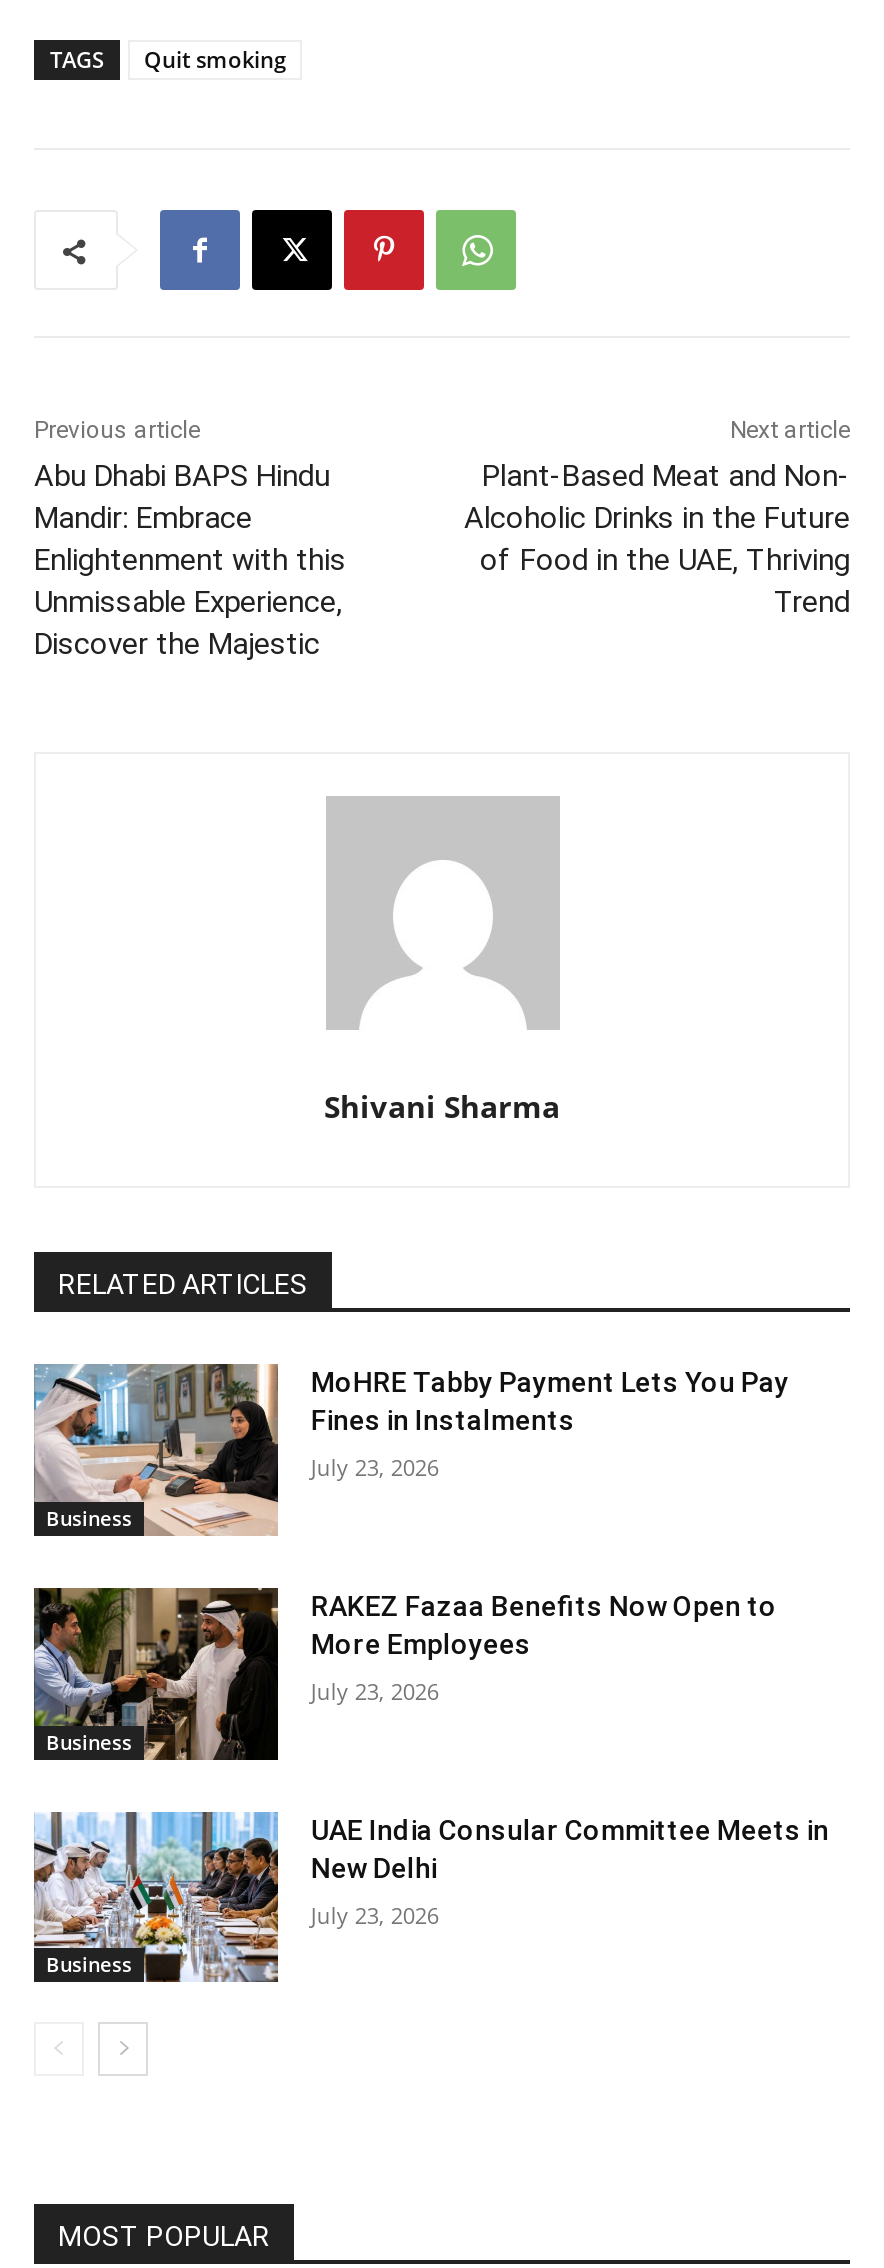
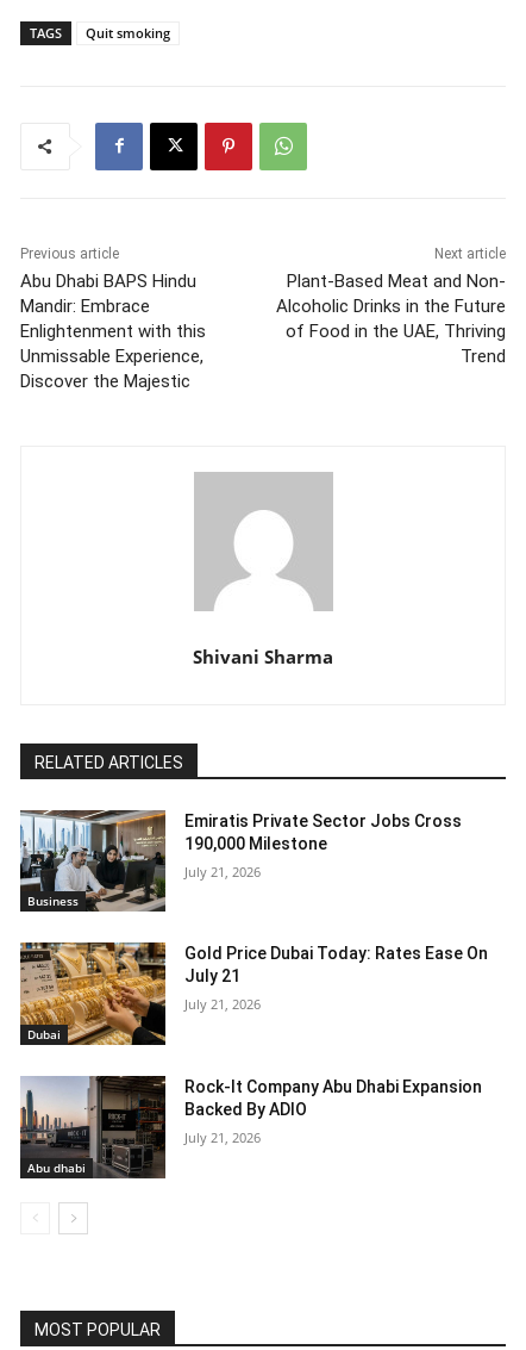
- [image]
- MoHRE Tabby Payment Lets You Pay
- Fines in Instalments
+ [image]
+ Emiratis Private Sector Jobs Cross
+ 190,000 Milestone

- July 23, 2026
+ July 21, 2026

- [image]
- Business
+ [image]
+ Dubai

- RAKEZ Fazaa Benefits Now Open to
- More Employees
+ Gold Price Dubai Today: Rates Ease On
+ July 21

- July 23, 2026
+ July 21, 2026

- [image]
- Business
+ [image]
+ Abu dhabi

- UAE India Consular Committee Meets in
- New Delhi
+ Rock-It Company Abu Dhabi Expansion
+ Backed By ADIO

- July 23, 2026
+ July 21, 2026
